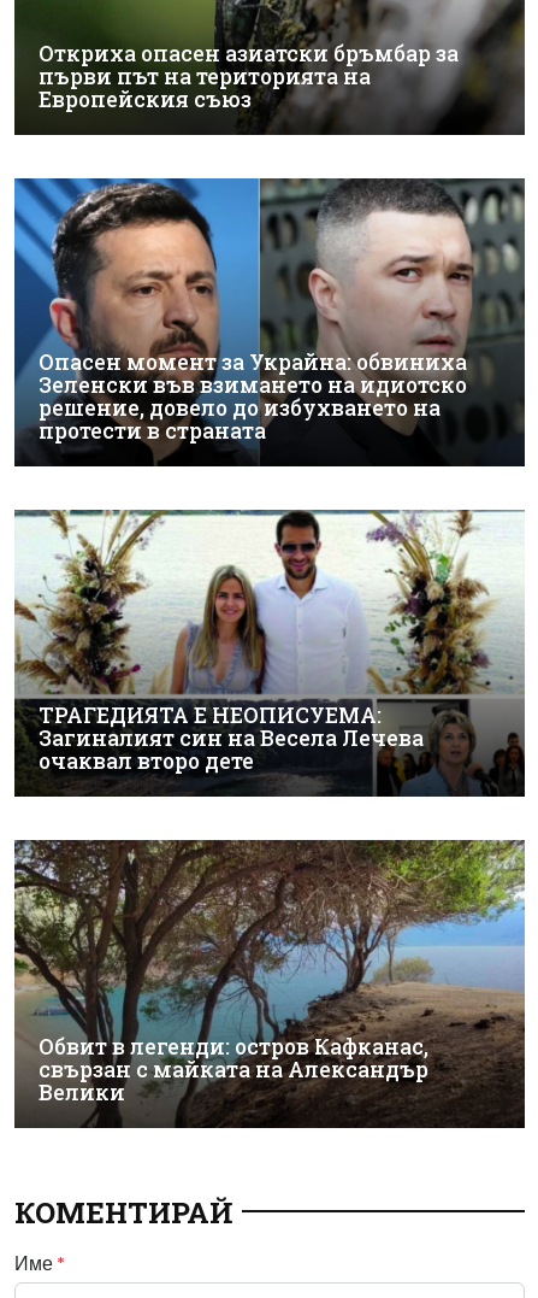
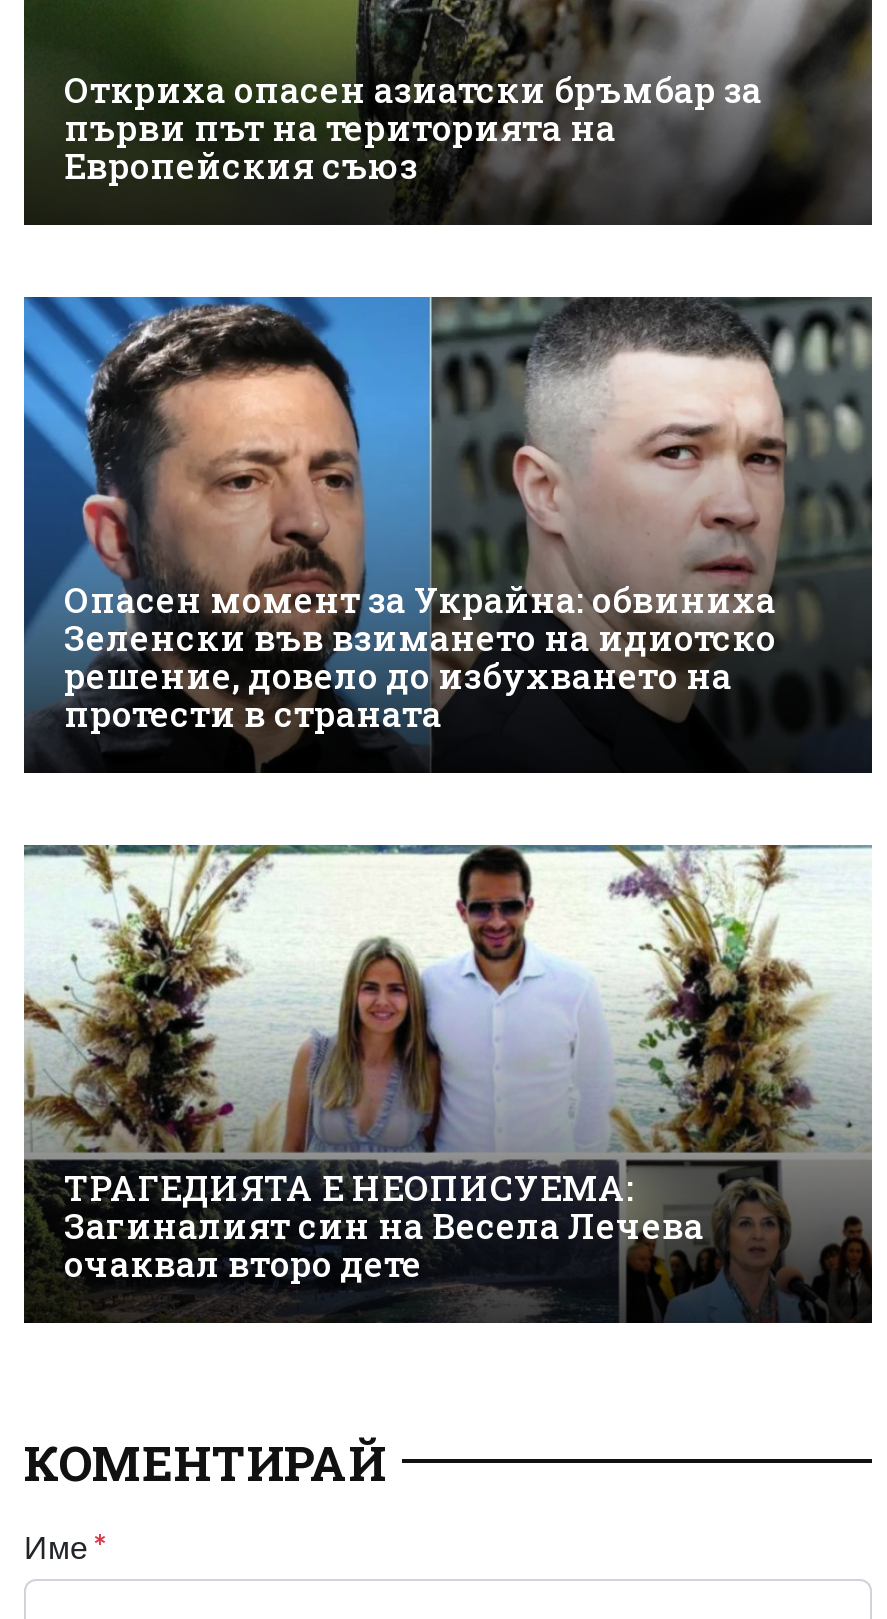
- [image]
- Обвит в легенди: остров Кафканас,
- свързан с майката на Александър
- Велики
